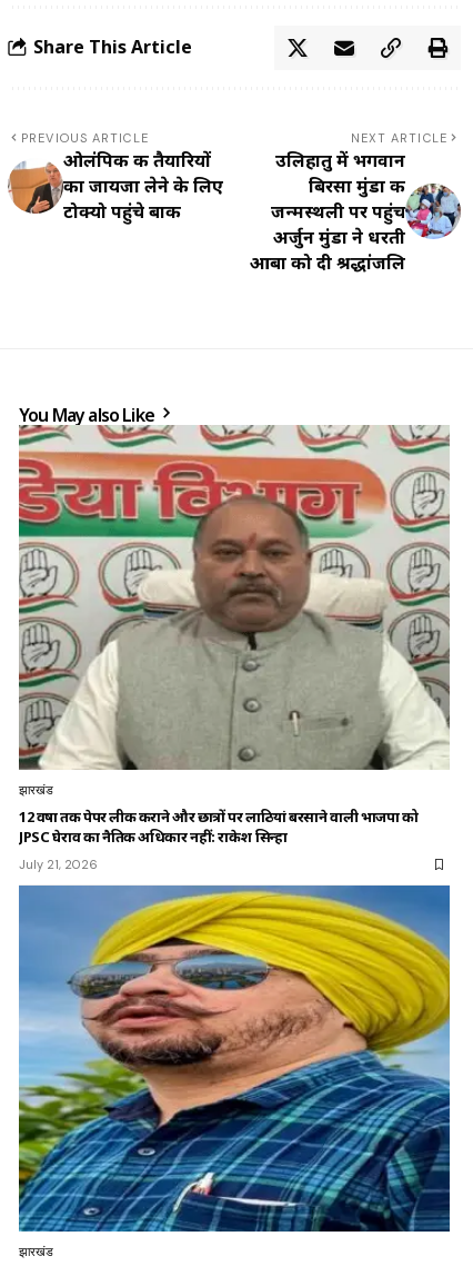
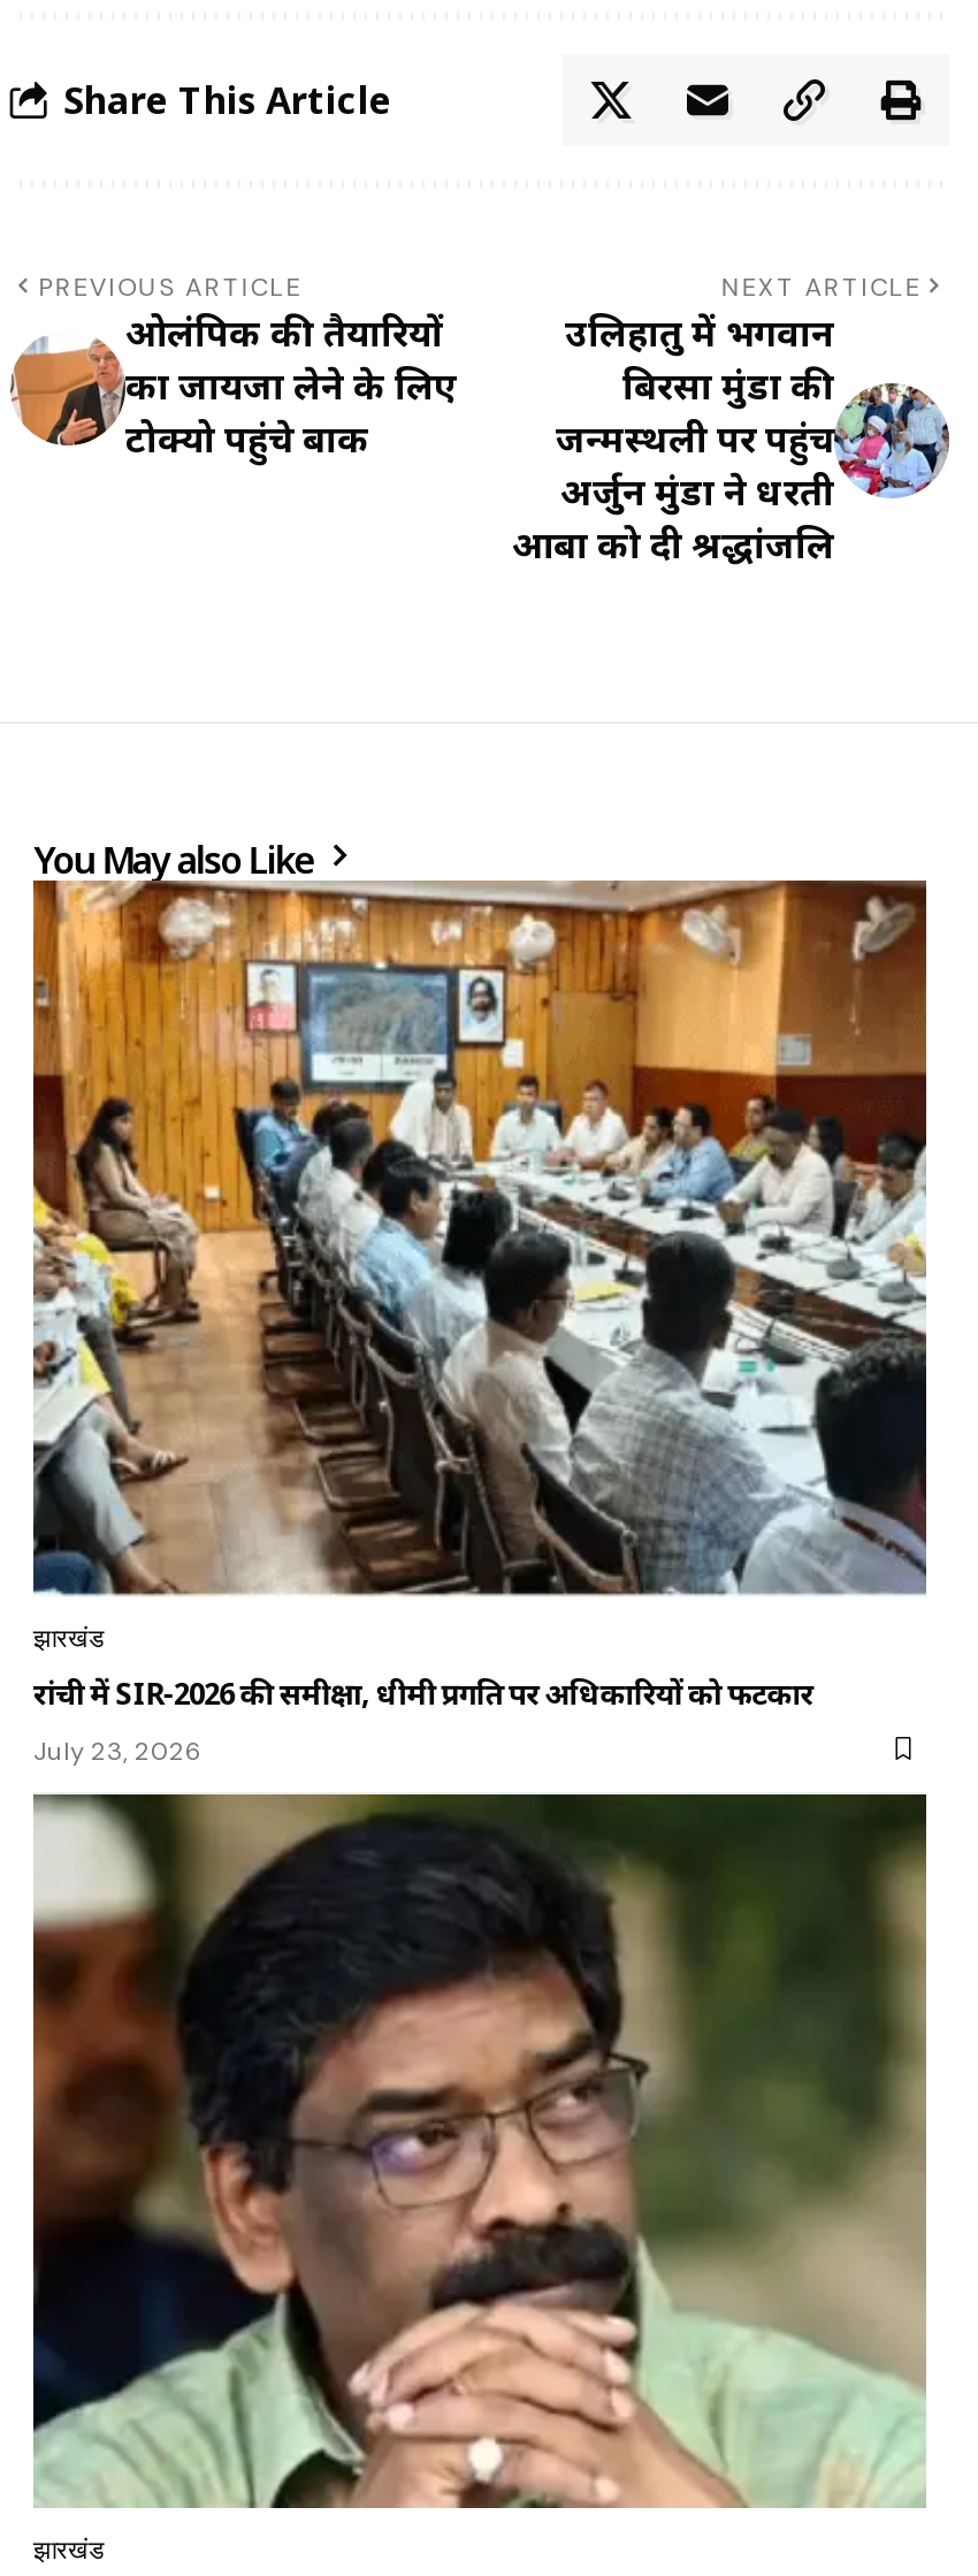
- [image]
- 12 वर्षों तक पेपर लीक कराने और छात्रों पर लाठियां बरसाने वाली भाजपा को
- JPSC घेराव का नैतिक अधिकार नहीं: राकेश सिन्हा
+ [image]
+ रांची में SIR-2026 की समीक्षा, धीमी प्रगति पर अधिकारियों को फटकार

- July 21, 2026
+ July 23, 2026

- [image]
+ [image]
